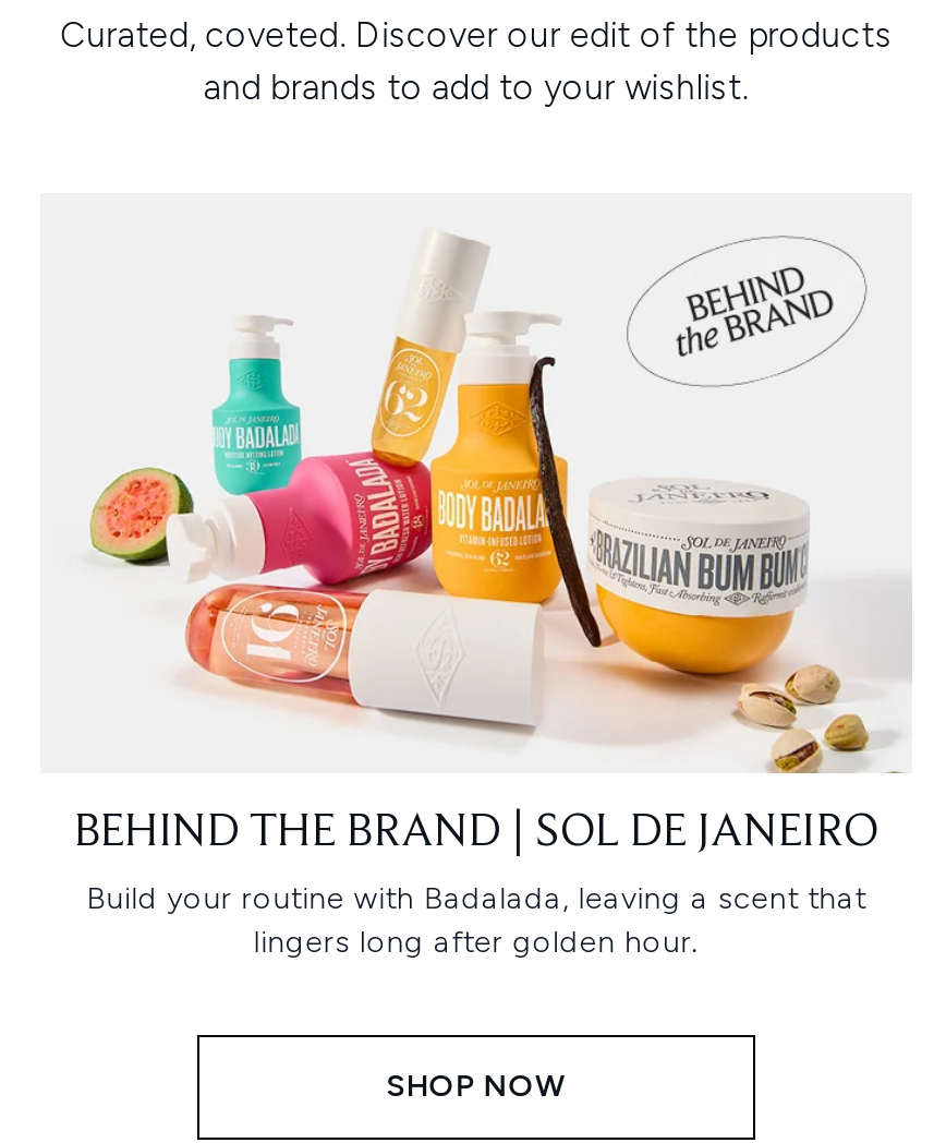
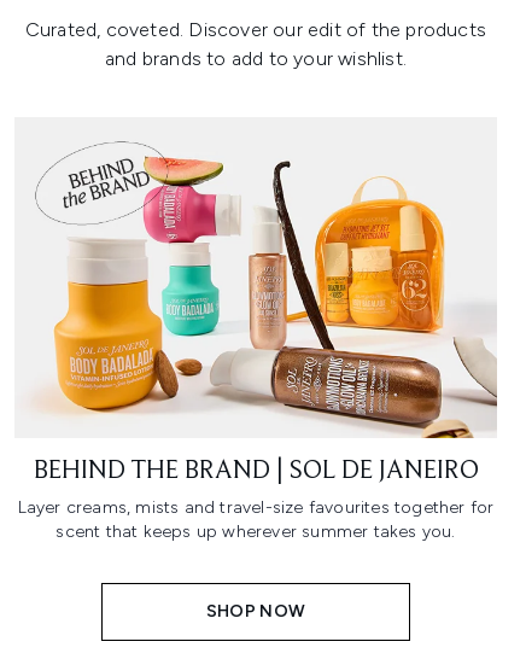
- [image]
+ [image]

- Build your routine with Badalada, leaving a scent that
- lingers long after golden hour.
+ Layer creams, mists and travel-size favourites together for
+ scent that keeps up wherever summer takes you.
